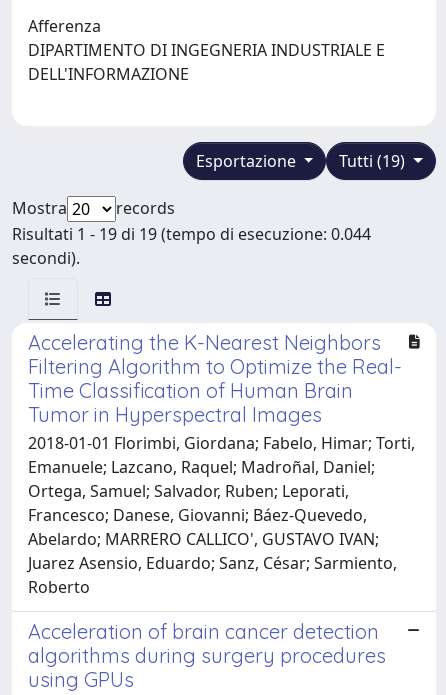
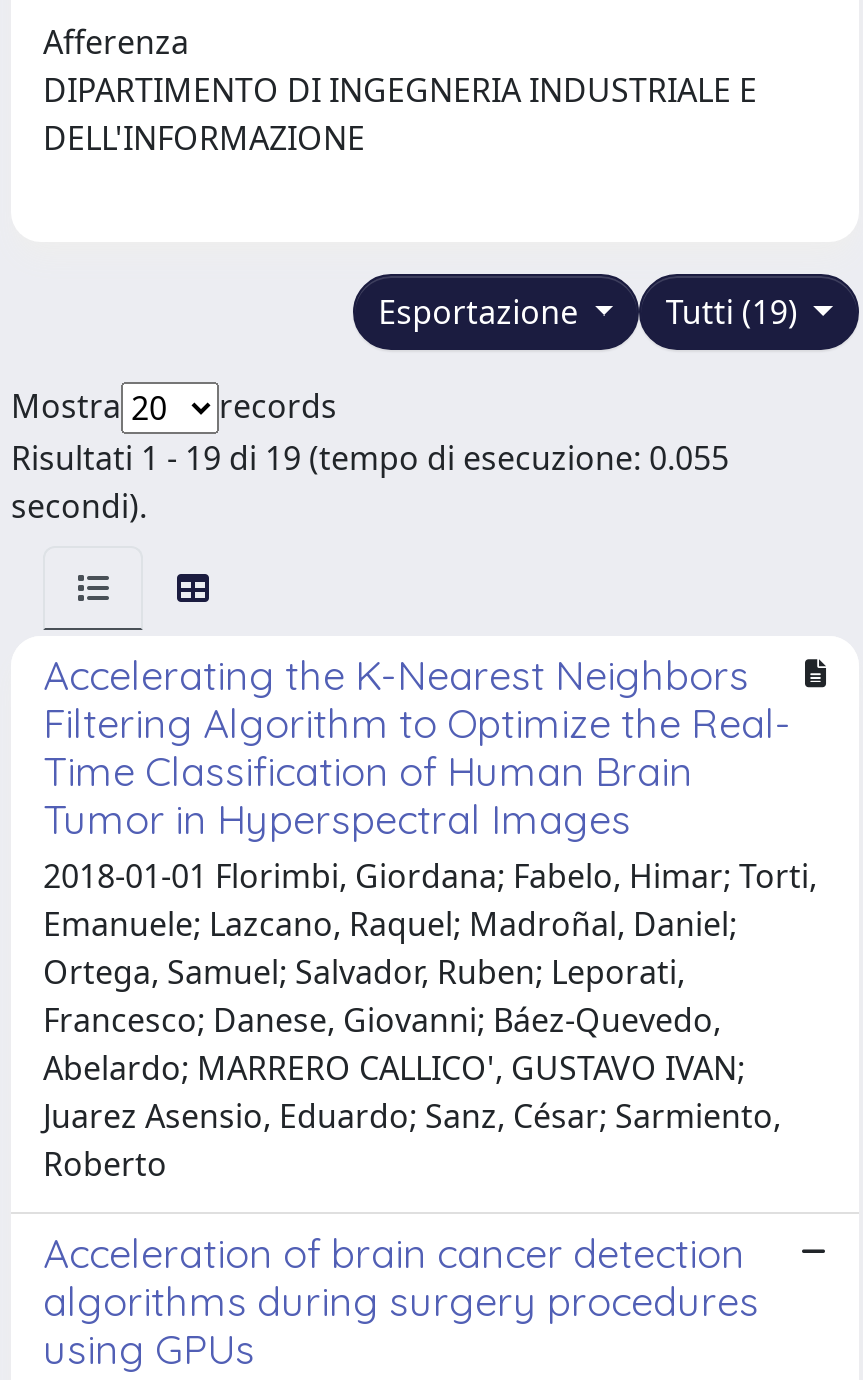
- Risultati 1 - 19 di 19 (tempo di esecuzione: 0.044
+ Risultati 1 - 19 di 19 (tempo di esecuzione: 0.055
